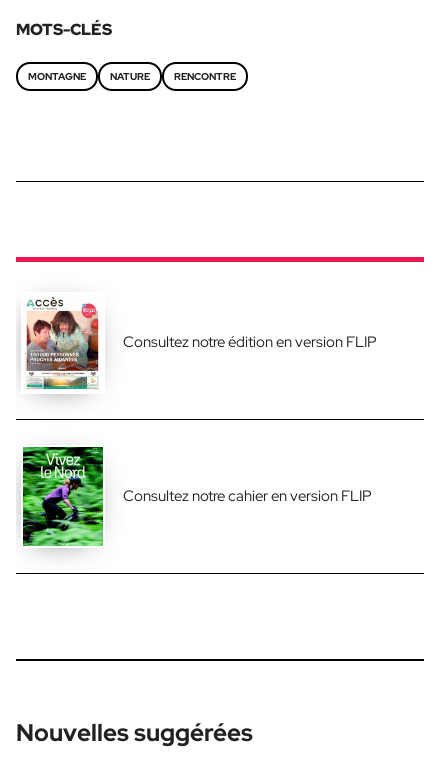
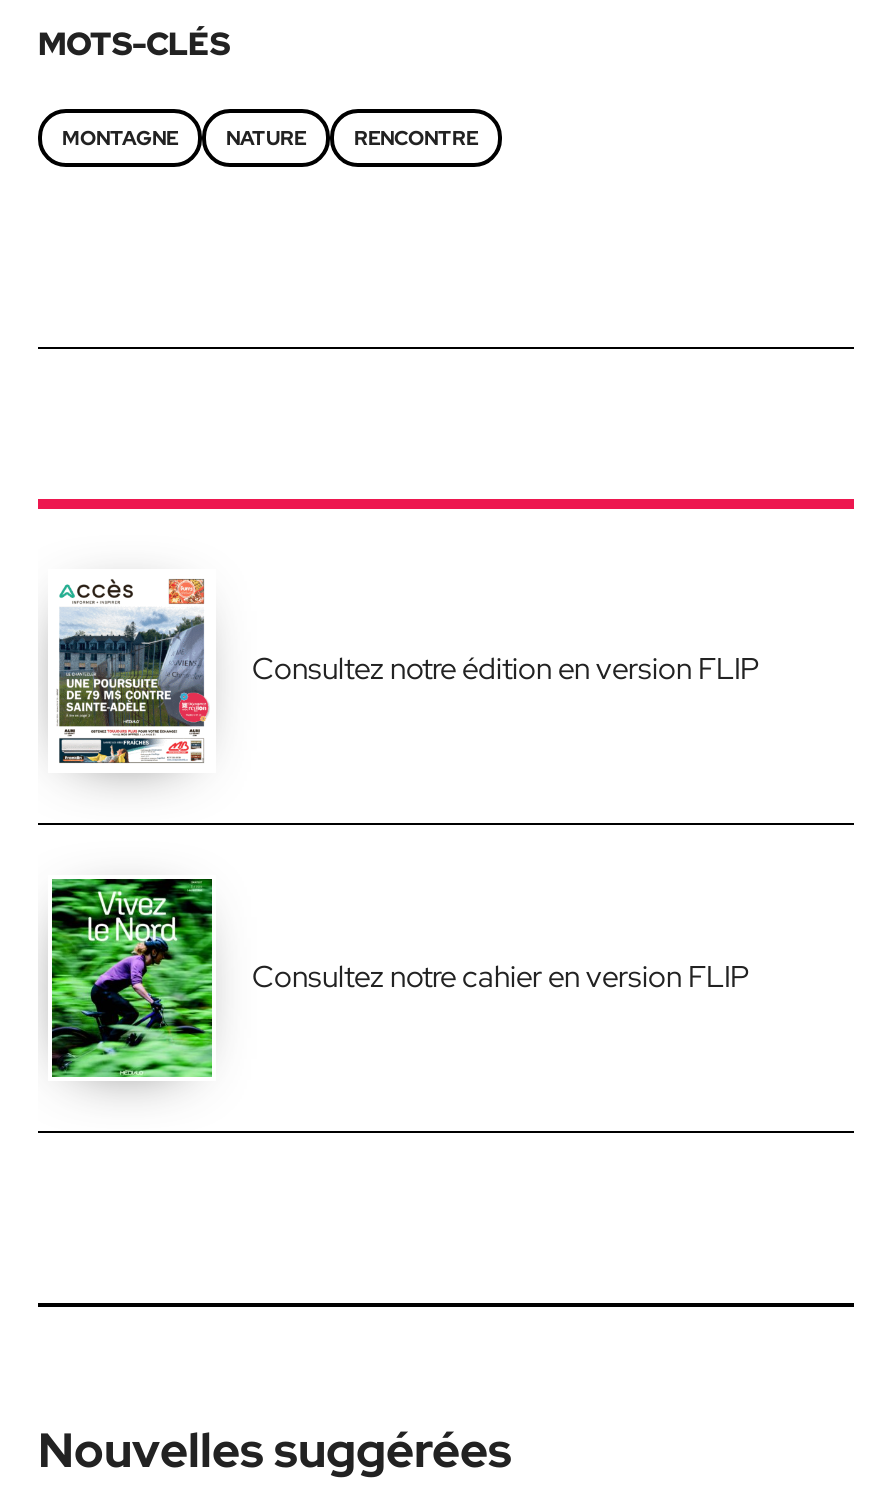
- [image]
+ [image]
